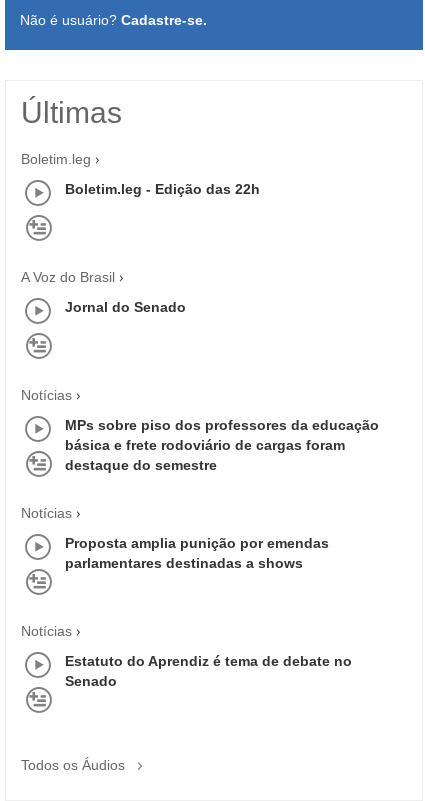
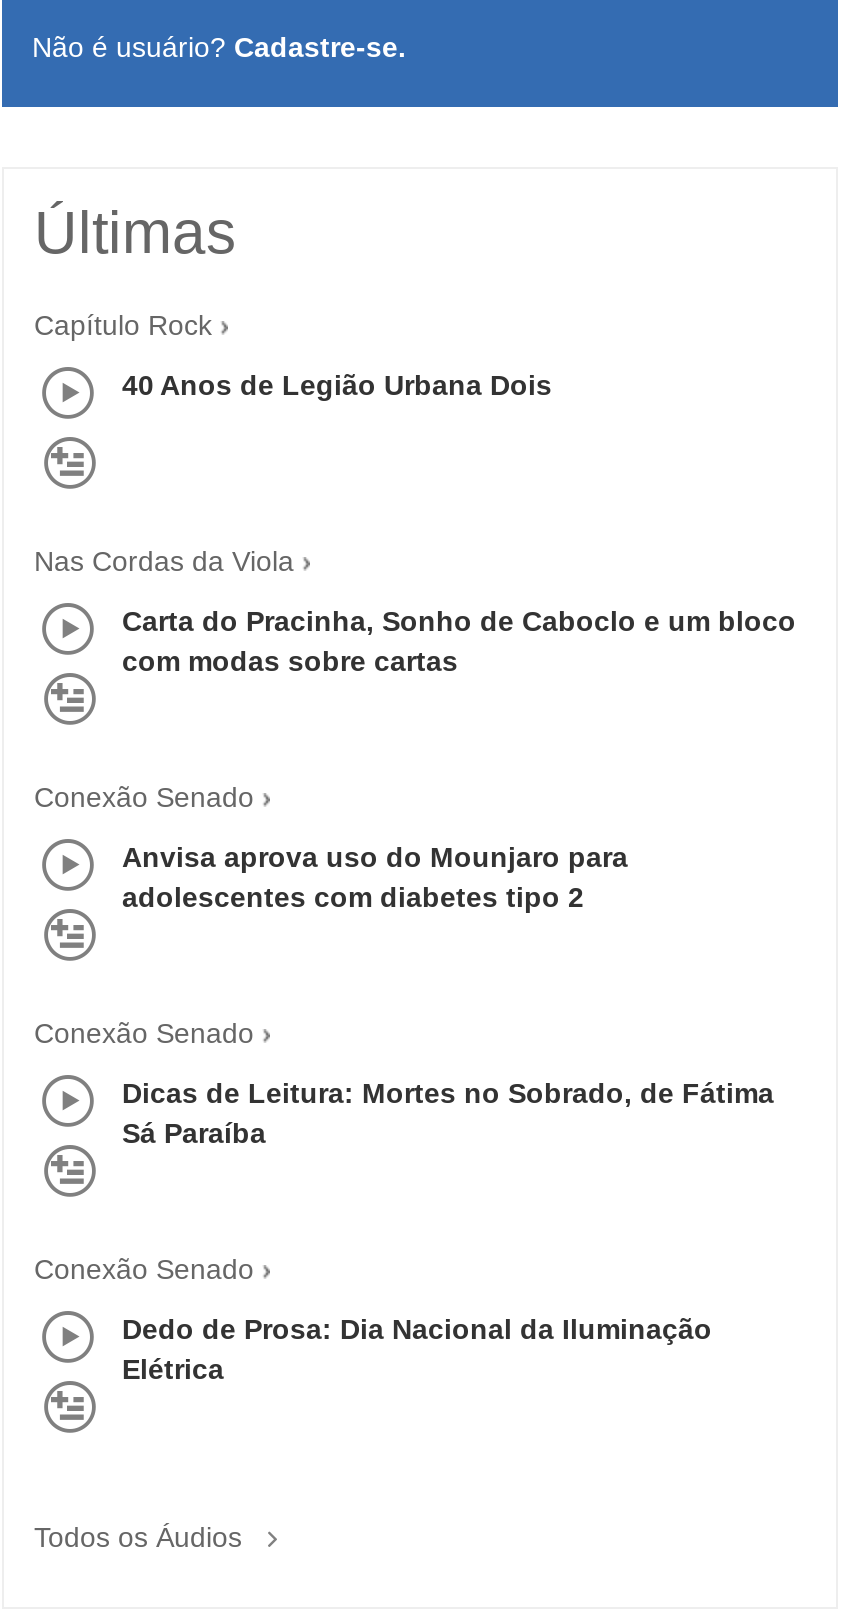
- Boletim.leg
+ Capítulo Rock

- Boletim.leg - Edição das 22h
+ 40 Anos de Legião Urbana Dois

- A Voz do Brasil
+ Nas Cordas da Viola

- Jornal do Senado
+ Carta do Pracinha, Sonho de Caboclo e um bloco
+ com modas sobre cartas

- Notícias
+ Conexão Senado

- MPs sobre piso dos professores da educação
- básica e frete rodoviário de cargas foram
- destaque do semestre
+ Anvisa aprova uso do Mounjaro para
+ adolescentes com diabetes tipo 2

- Notícias
+ Conexão Senado

- Proposta amplia punição por emendas
- parlamentares destinadas a shows
+ Dicas de Leitura: Mortes no Sobrado, de Fátima
+ Sá Paraíba

- Notícias
+ Conexão Senado

- Estatuto do Aprendiz é tema de debate no
- Senado
+ Dedo de Prosa: Dia Nacional da Iluminação
+ Elétrica
